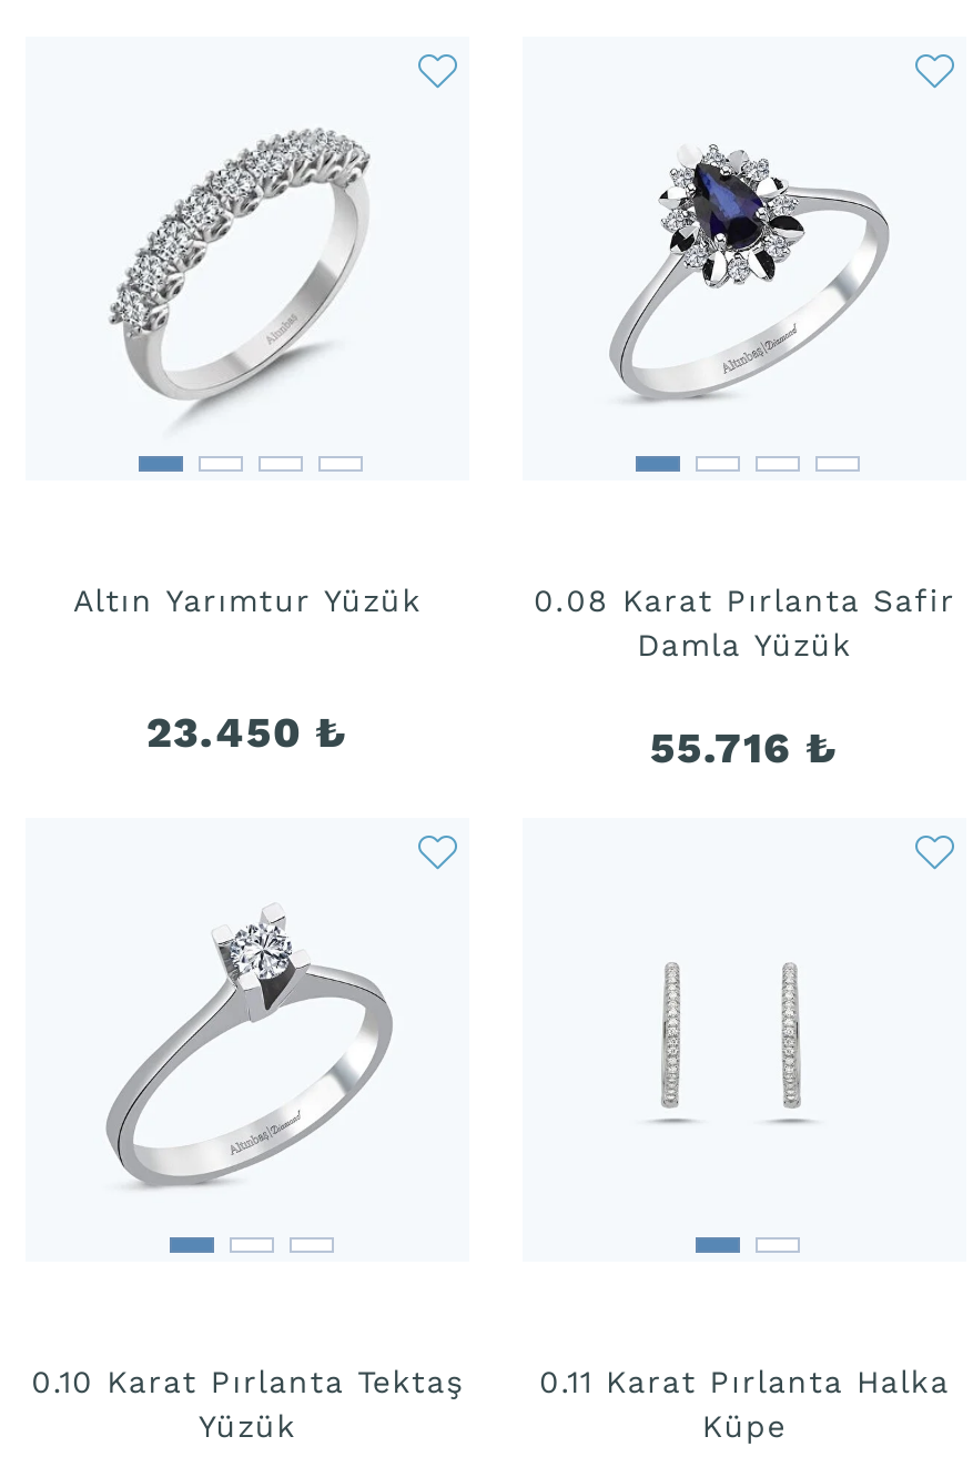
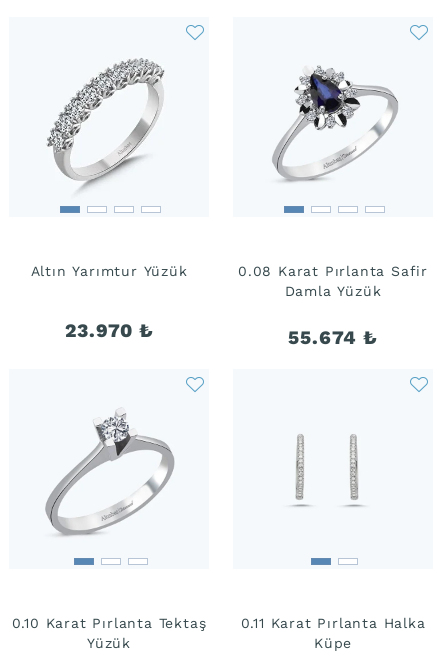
- 23.450 ₺
+ 23.970 ₺

- 55.716 ₺
+ 55.674 ₺
